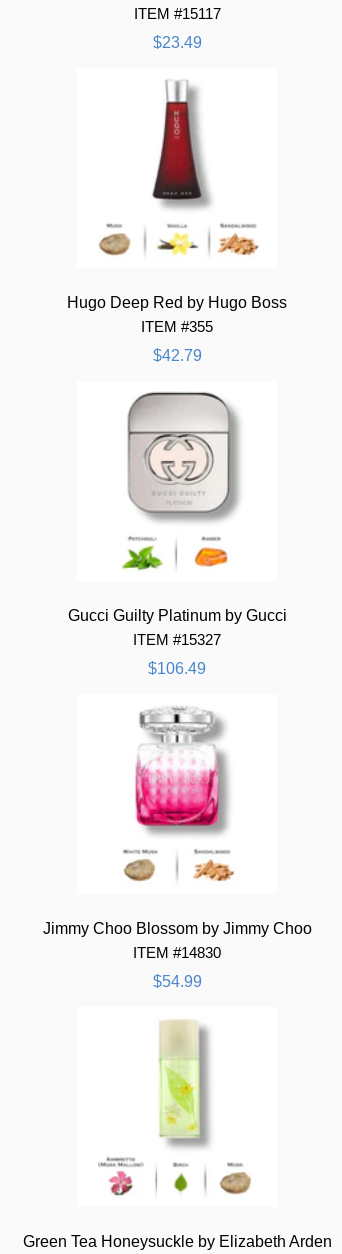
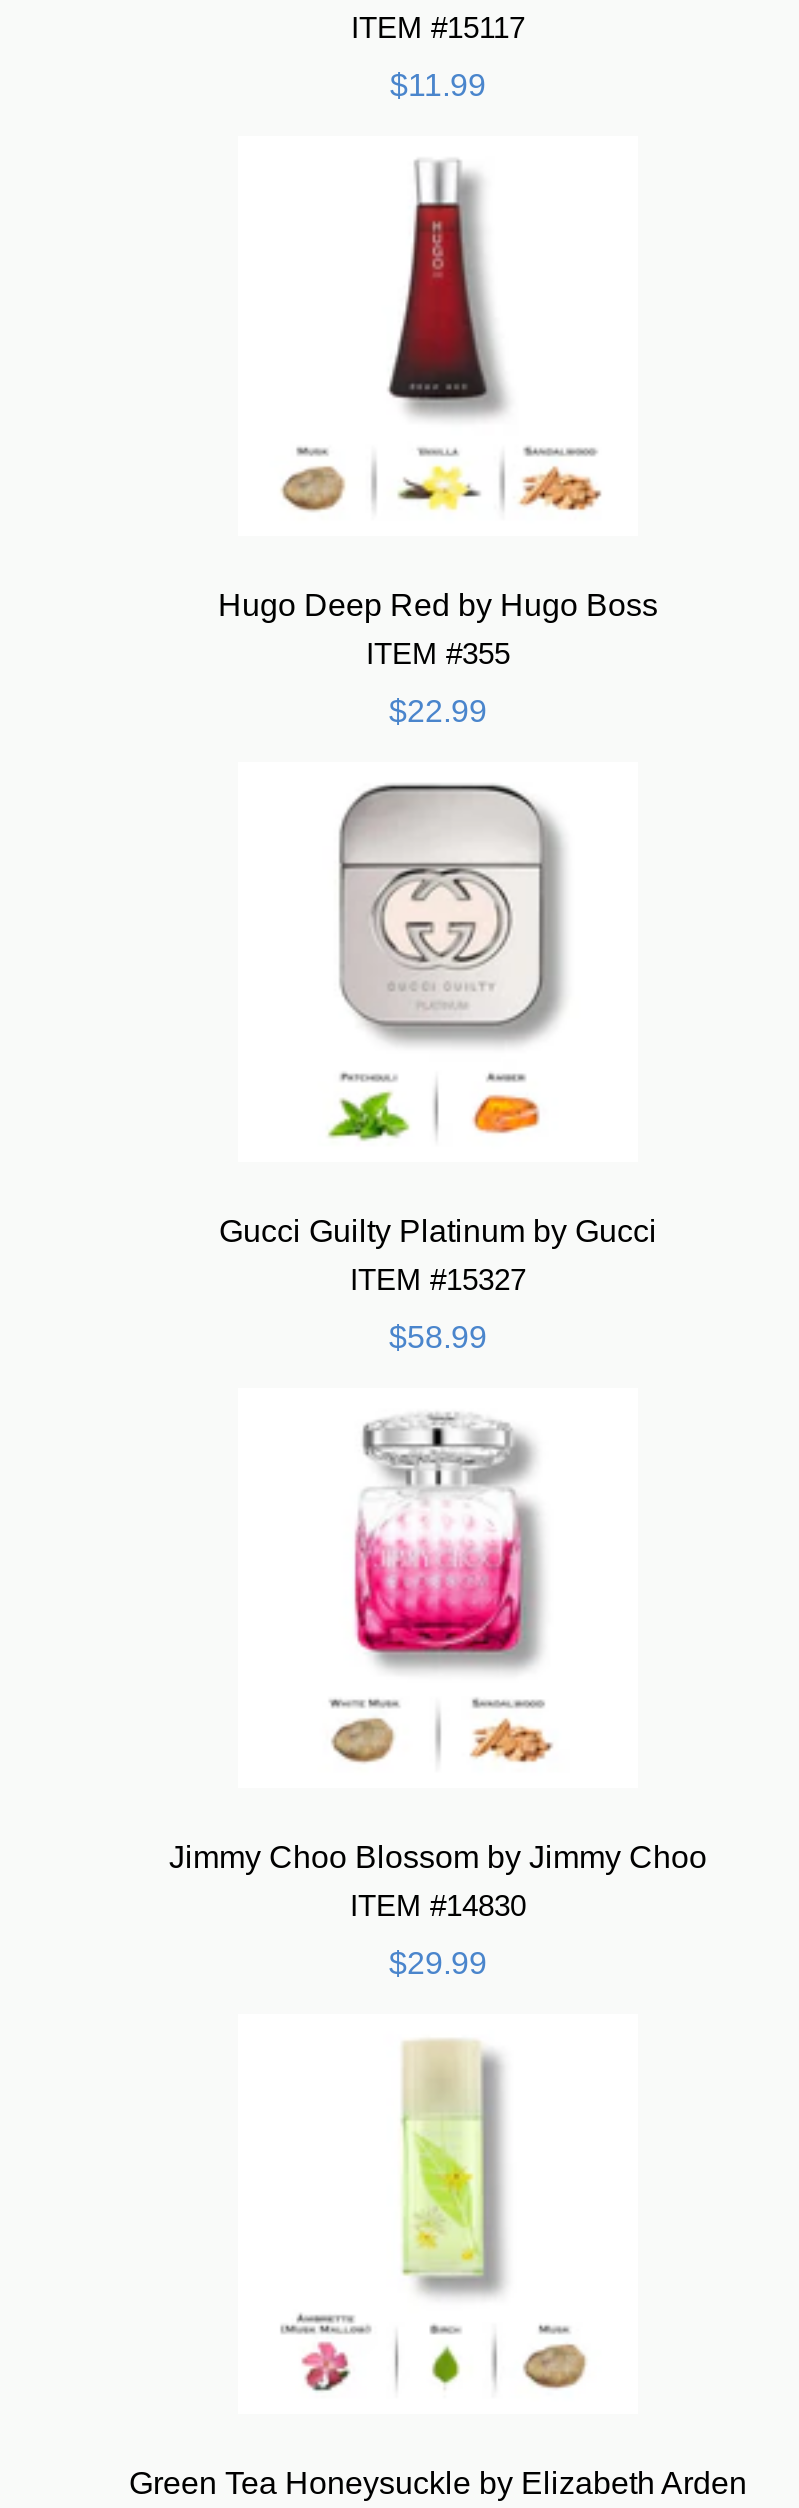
- $23.49
+ $11.99

- $42.79
+ $22.99

- $106.49
+ $58.99

- $54.99
+ $29.99
